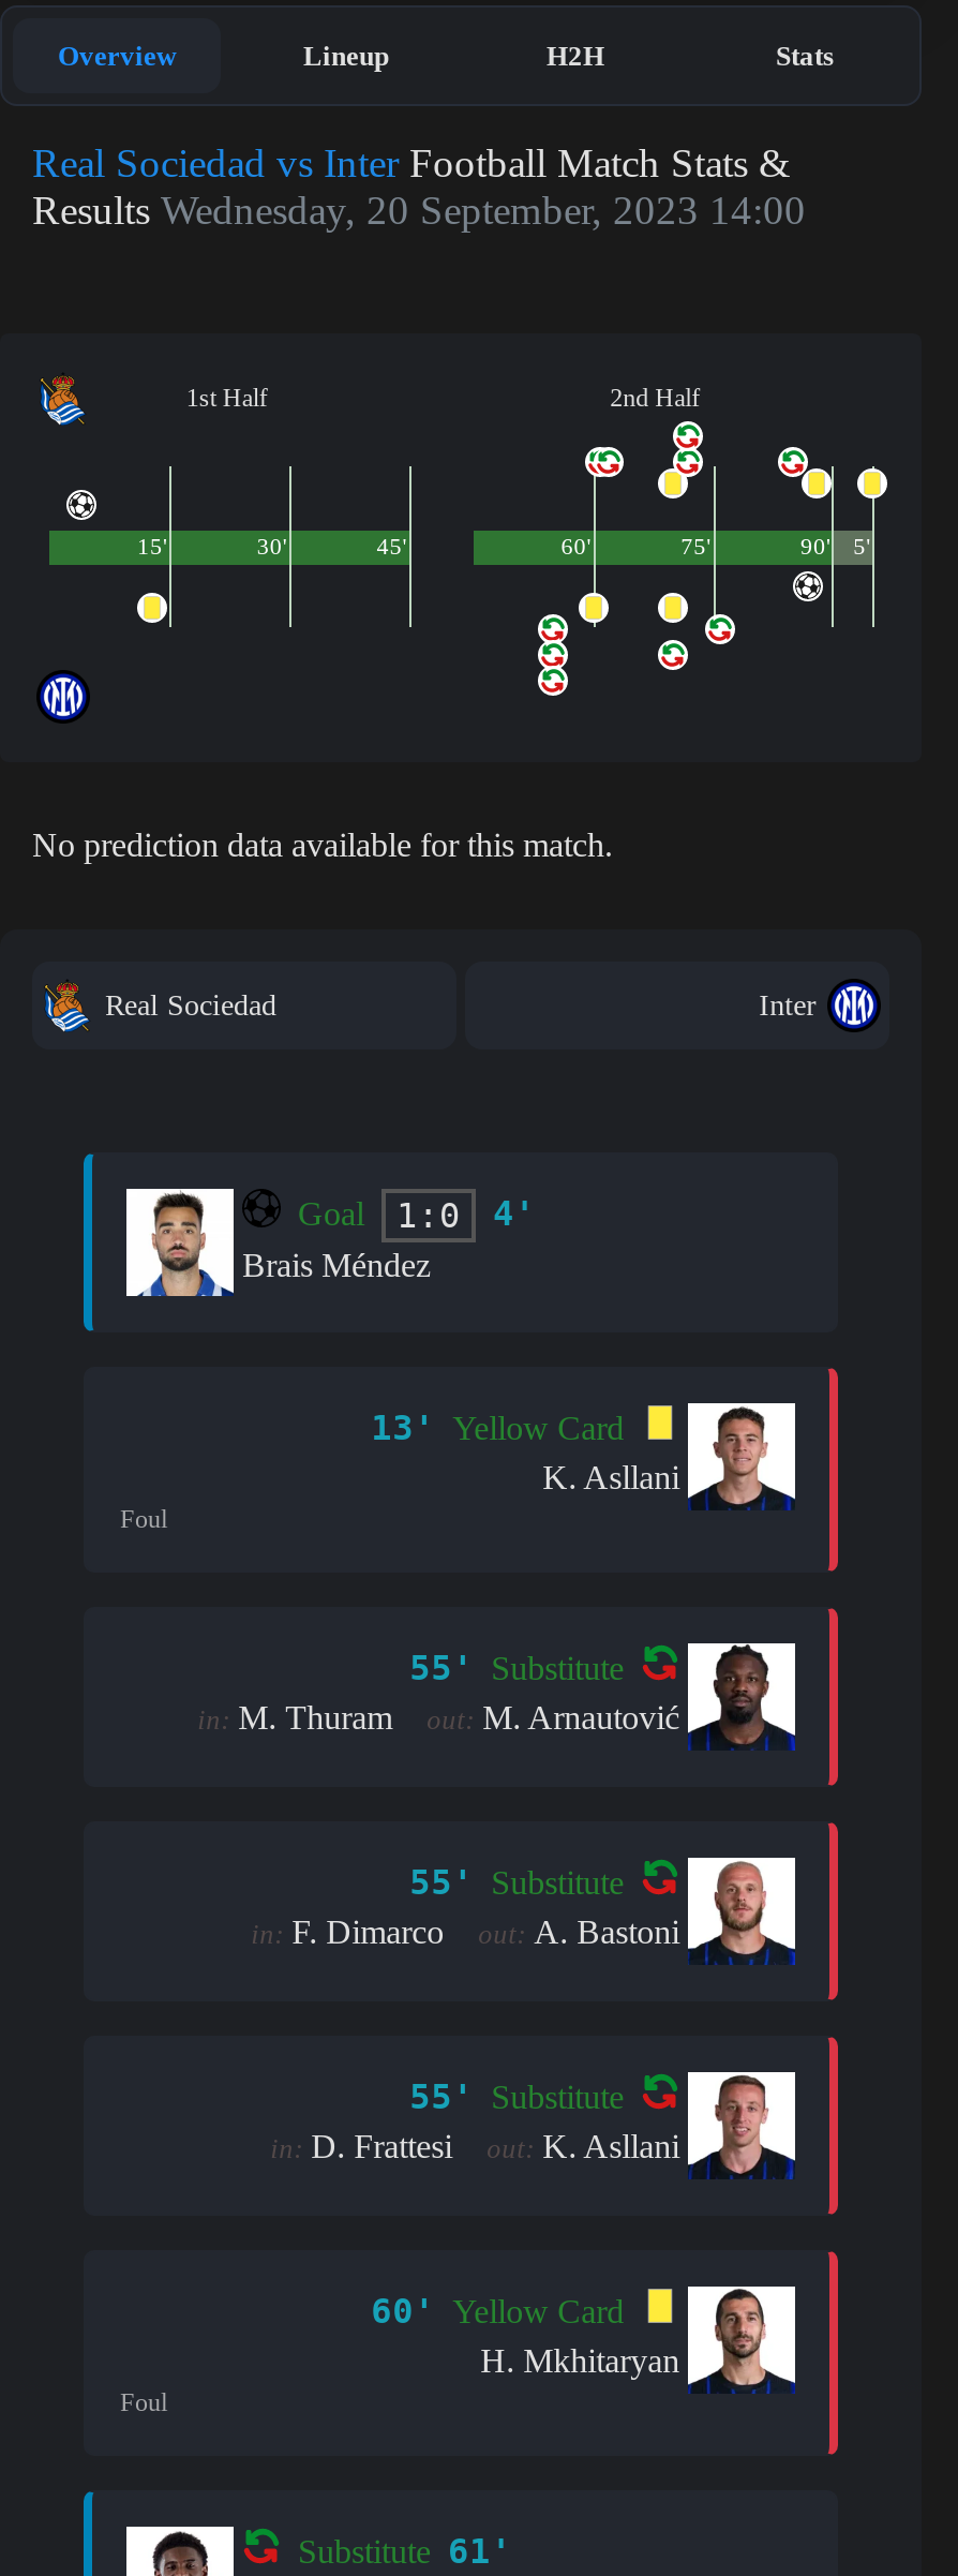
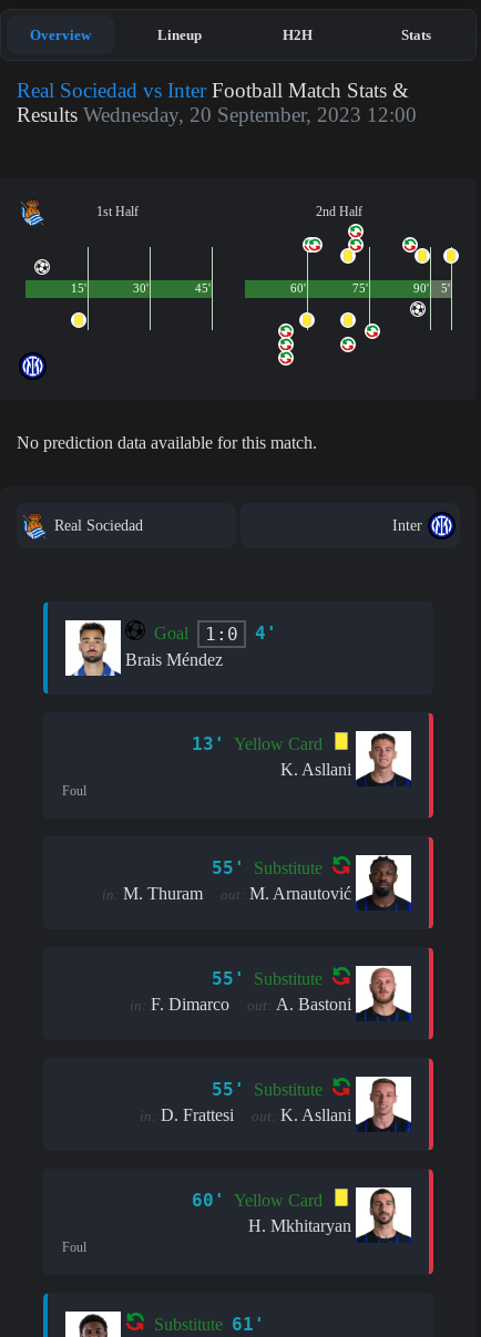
- Results Wednesday, 20 September, 2023 14:00
+ Results Wednesday, 20 September, 2023 12:00
